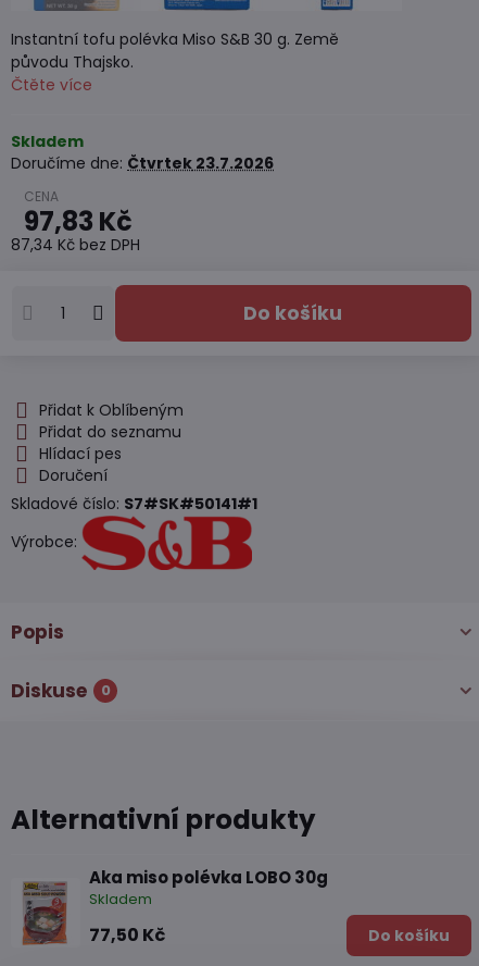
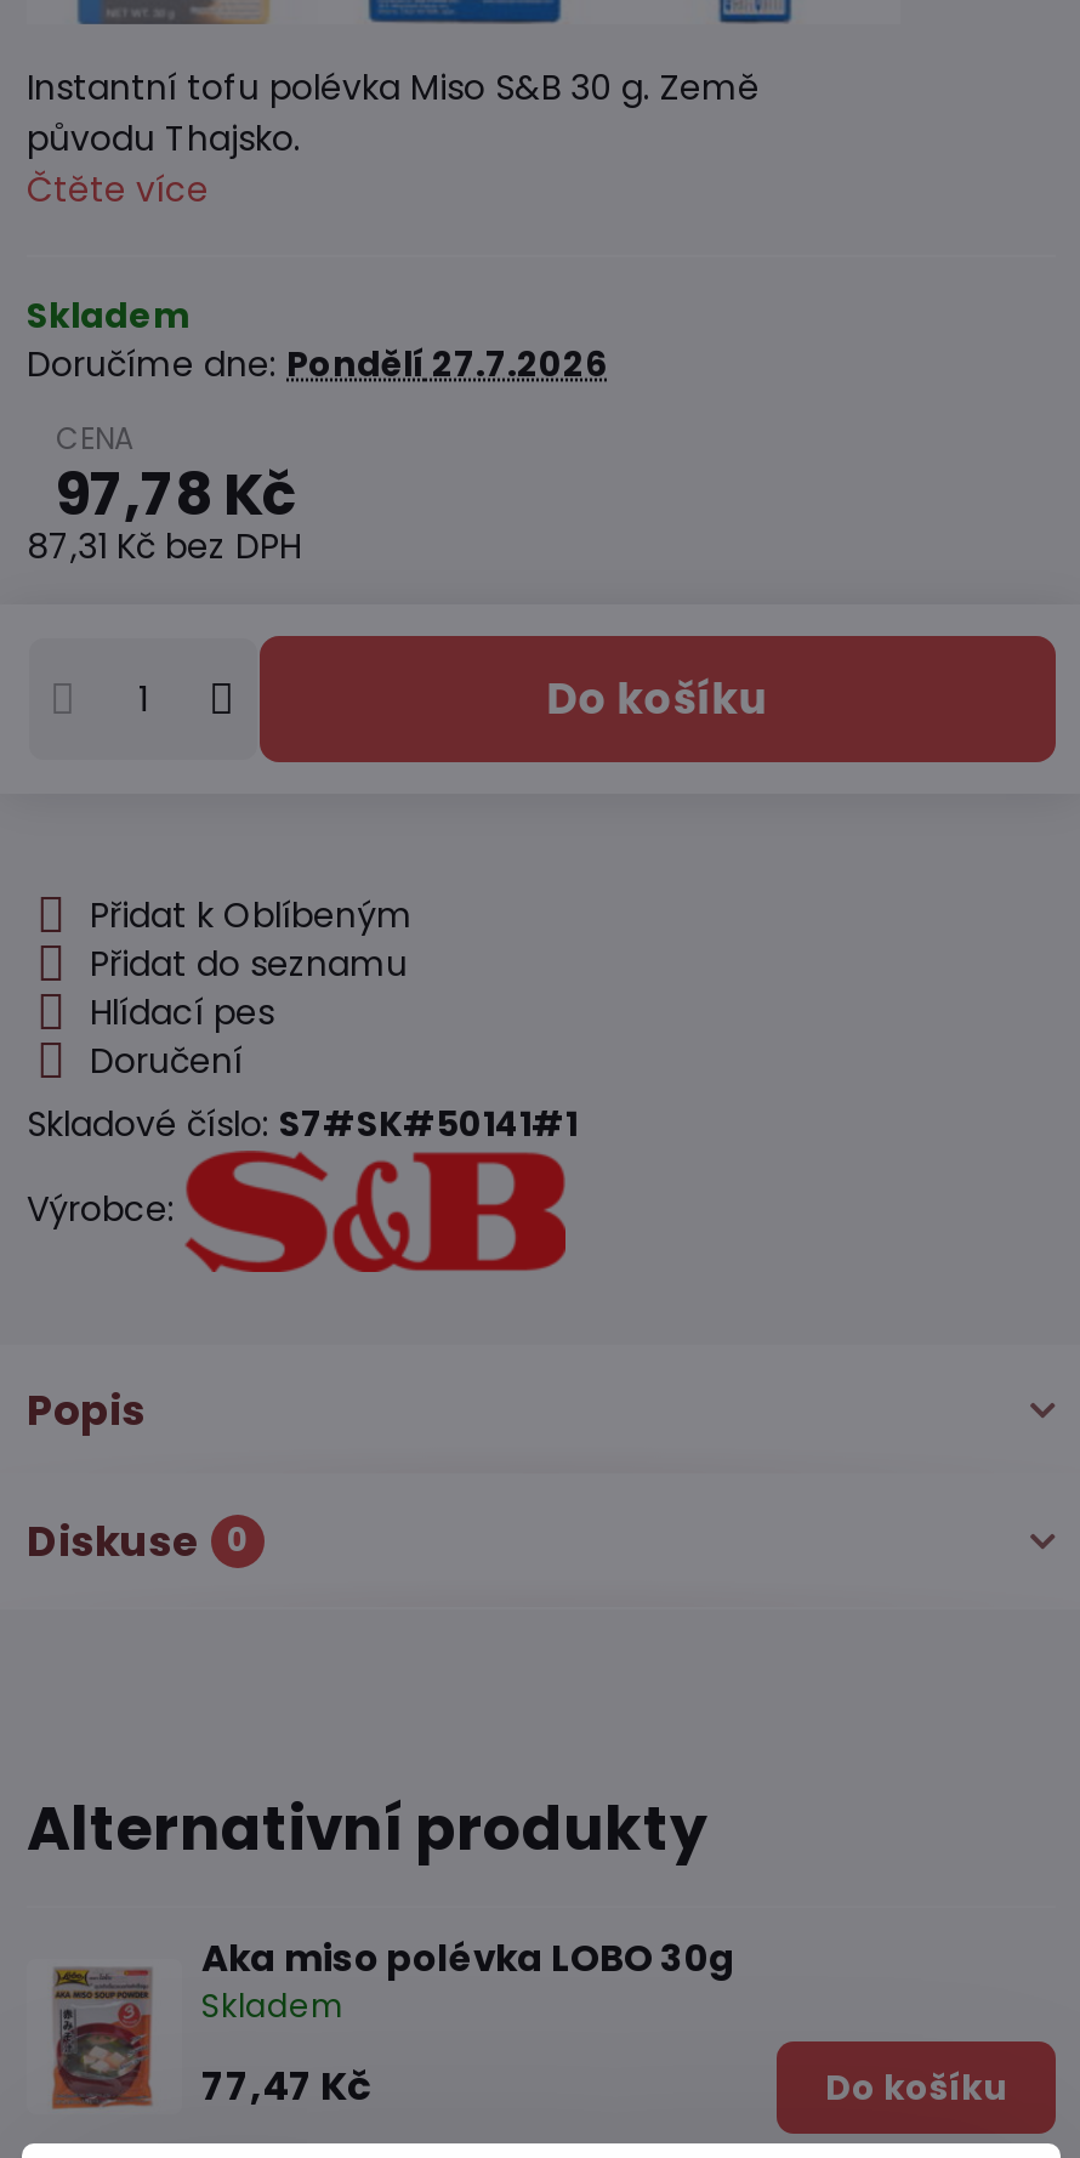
- Doručíme dne: Čtvrtek 23.7.2026
+ Doručíme dne: Pondělí 27.7.2026

- 97,83 Kč
+ 97,78 Kč

- 87,34 Kč bez DPH
+ 87,31 Kč bez DPH

- 77,50 Kč
+ 77,47 Kč
